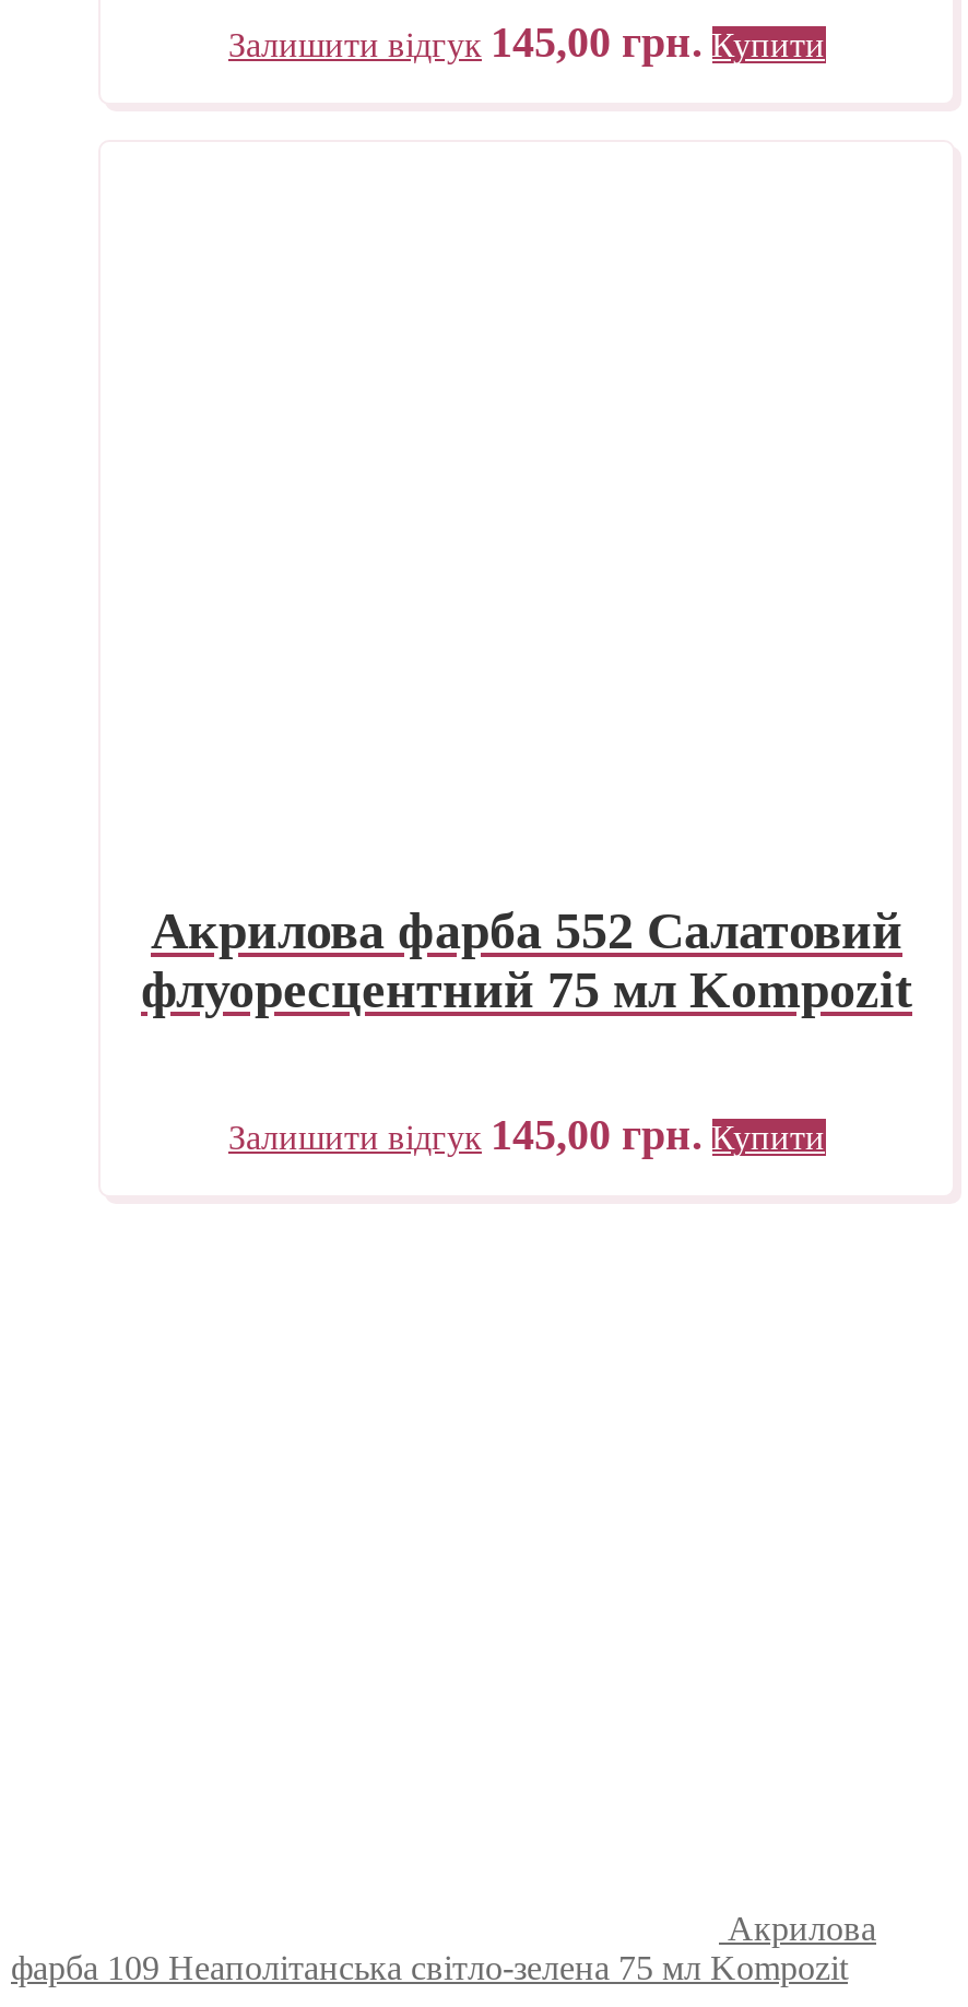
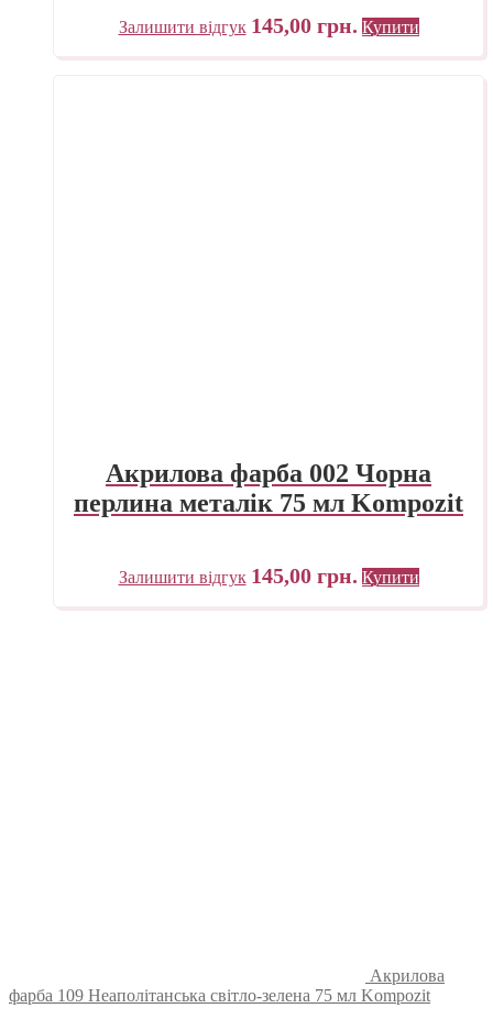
- Акрилова фарба 552 Салатовий
- флуоресцентний 75 мл Kompozit
+ Акрилова фарба 002 Чорна
+ перлина металік 75 мл Kompozit
